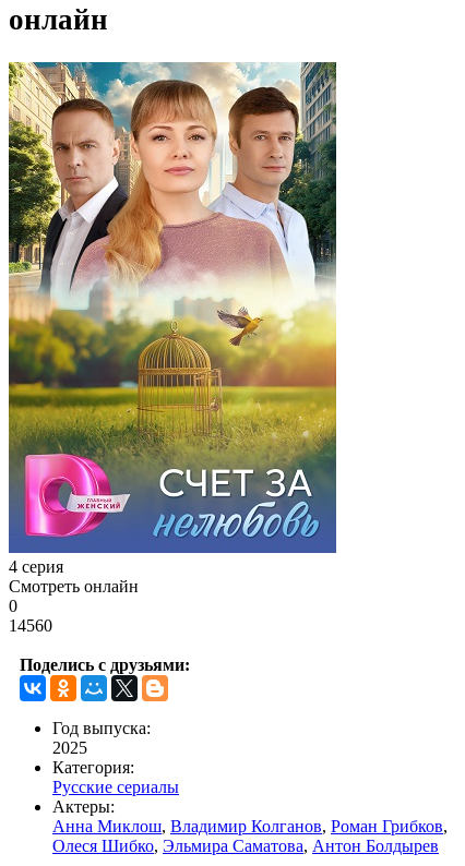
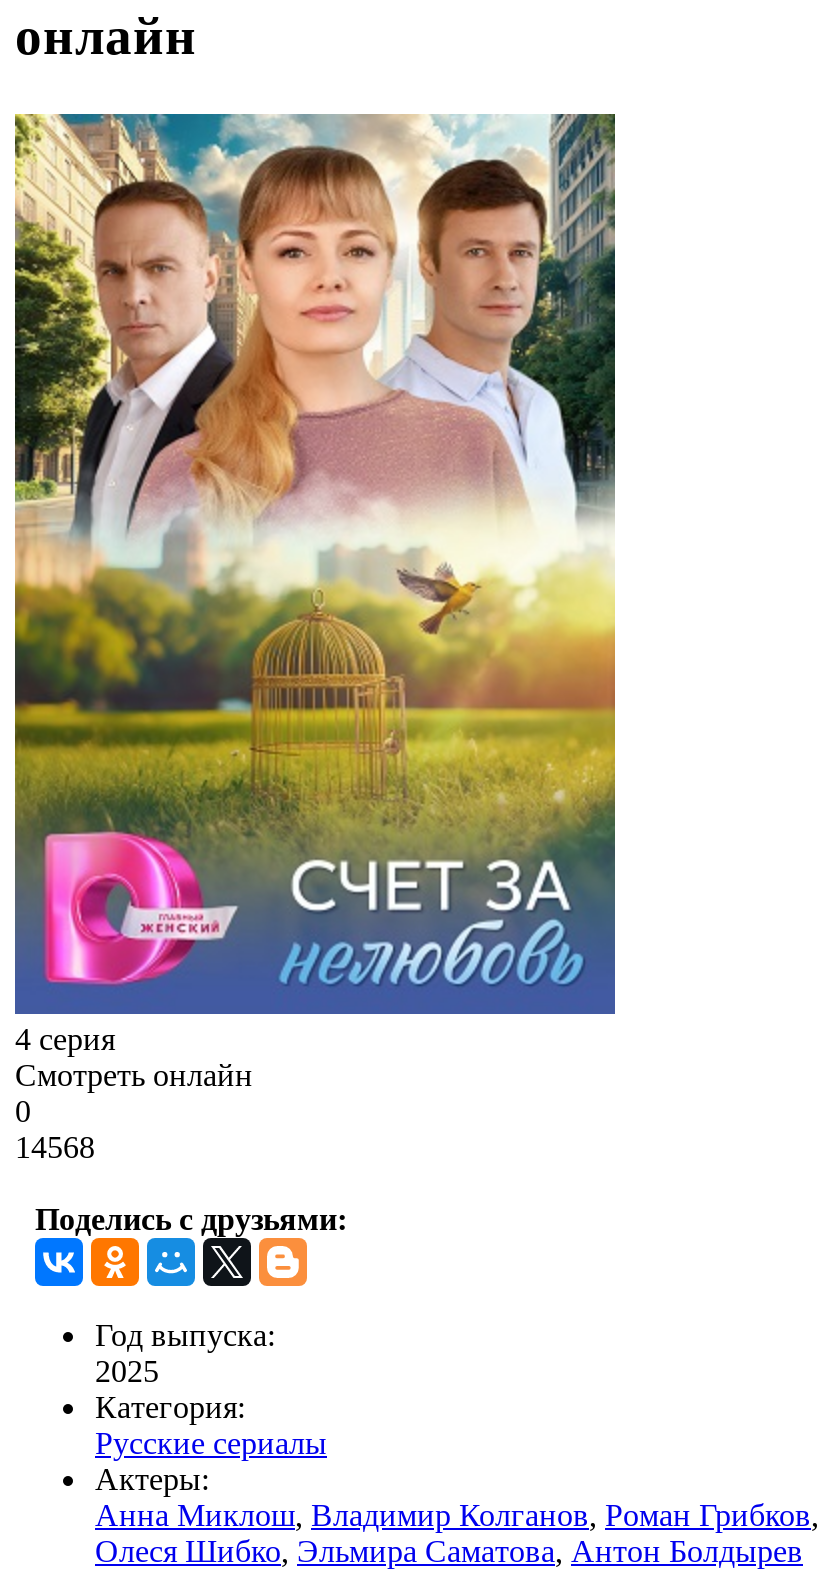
- 14560
+ 14568
